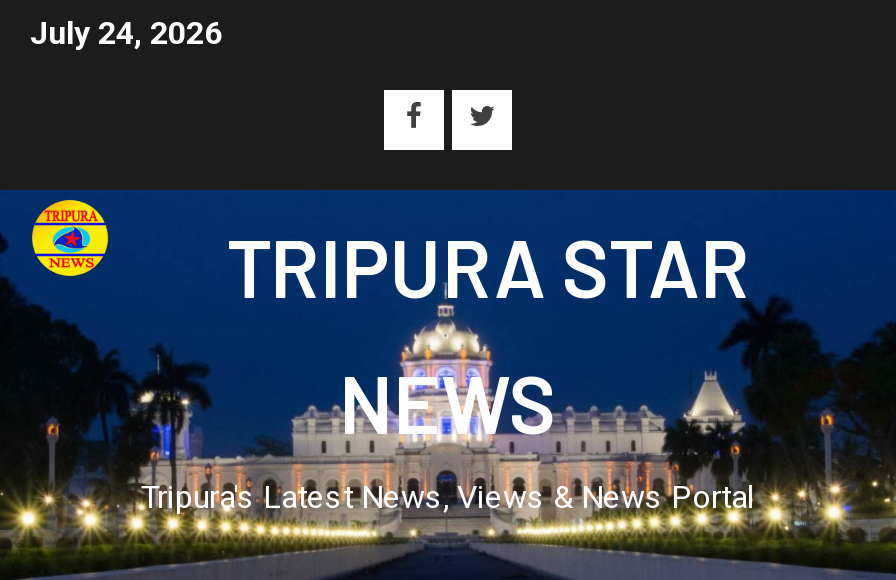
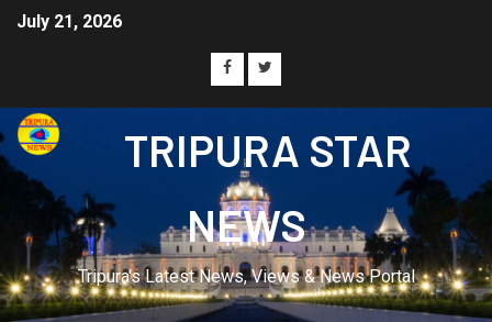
- July 24, 2026
+ July 21, 2026
